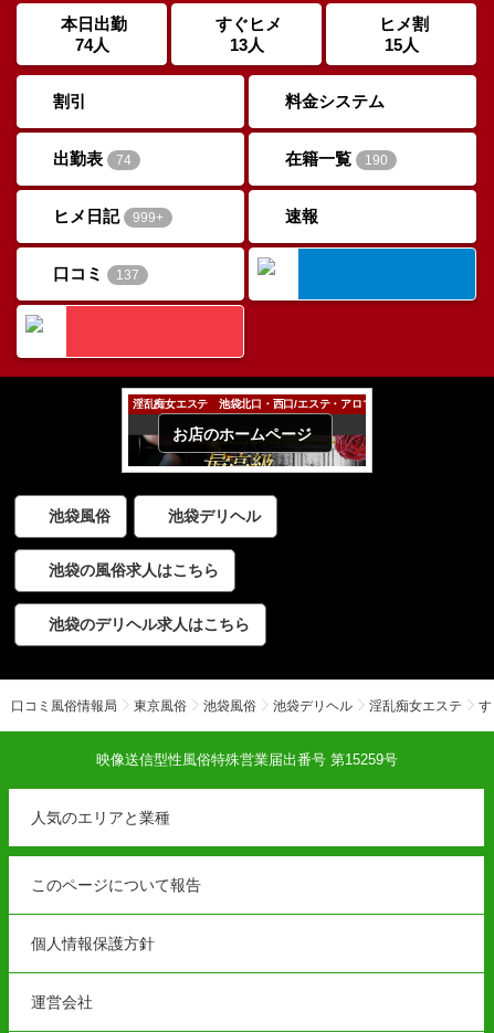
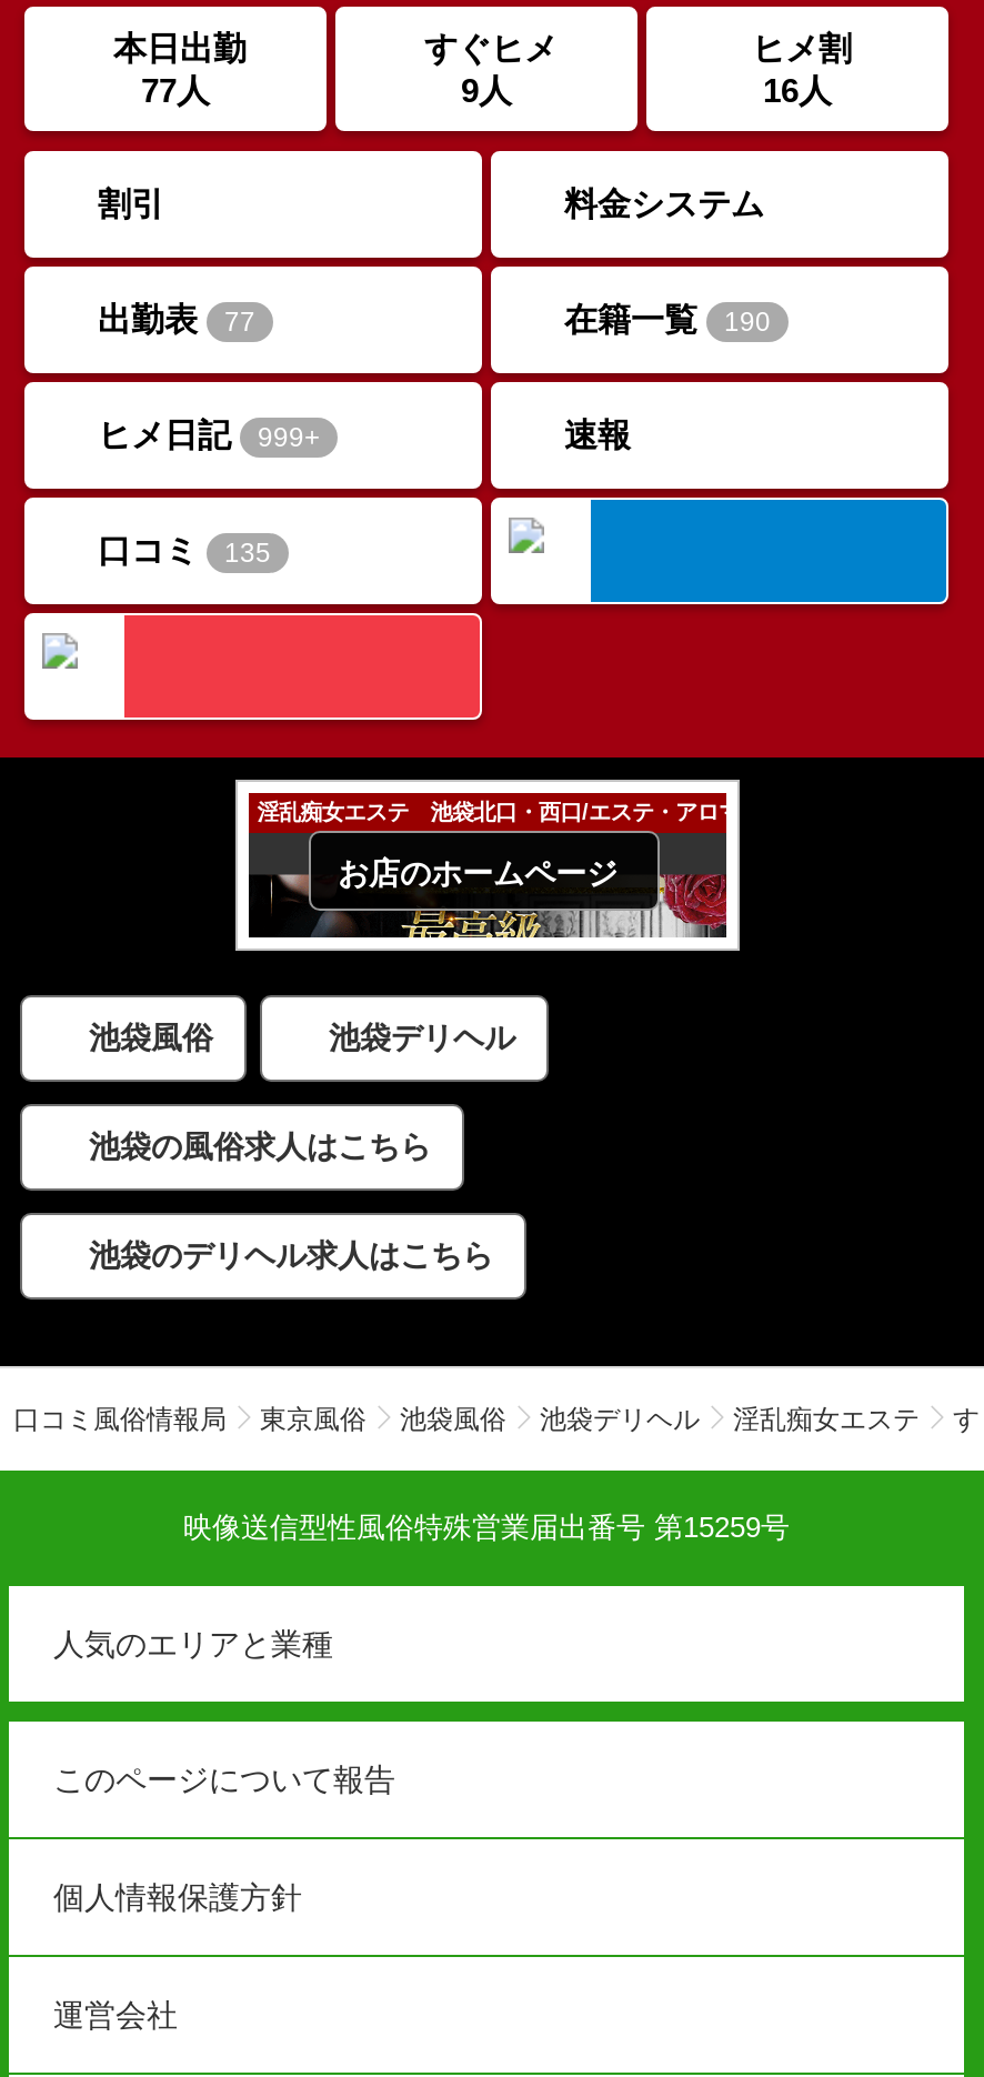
- 74人
+ 77人

- 13人
+ 9人

- 15人
+ 16人

- 出勤表 74
+ 出勤表 77

- 口コミ 137
+ 口コミ 135
